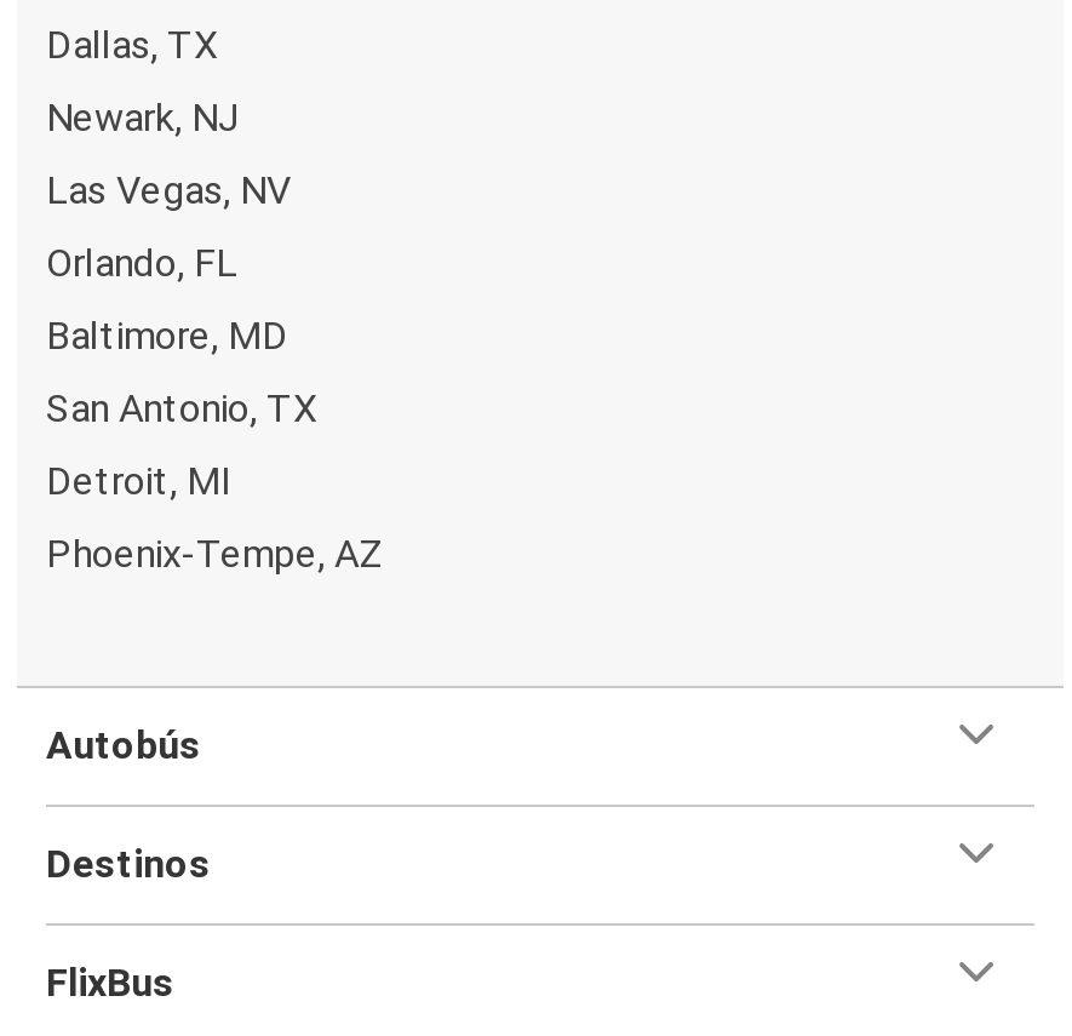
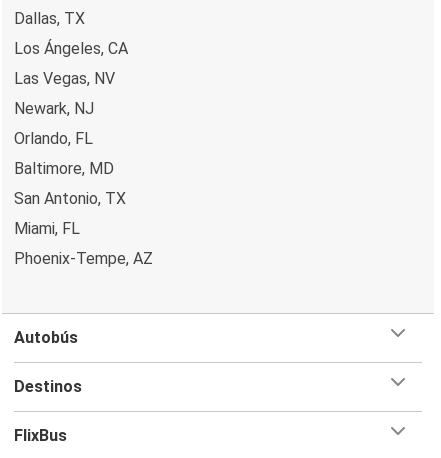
+ Los Ángeles, CA

moved down: Newark, NJ

- Detroit, MI
+ Miami, FL
